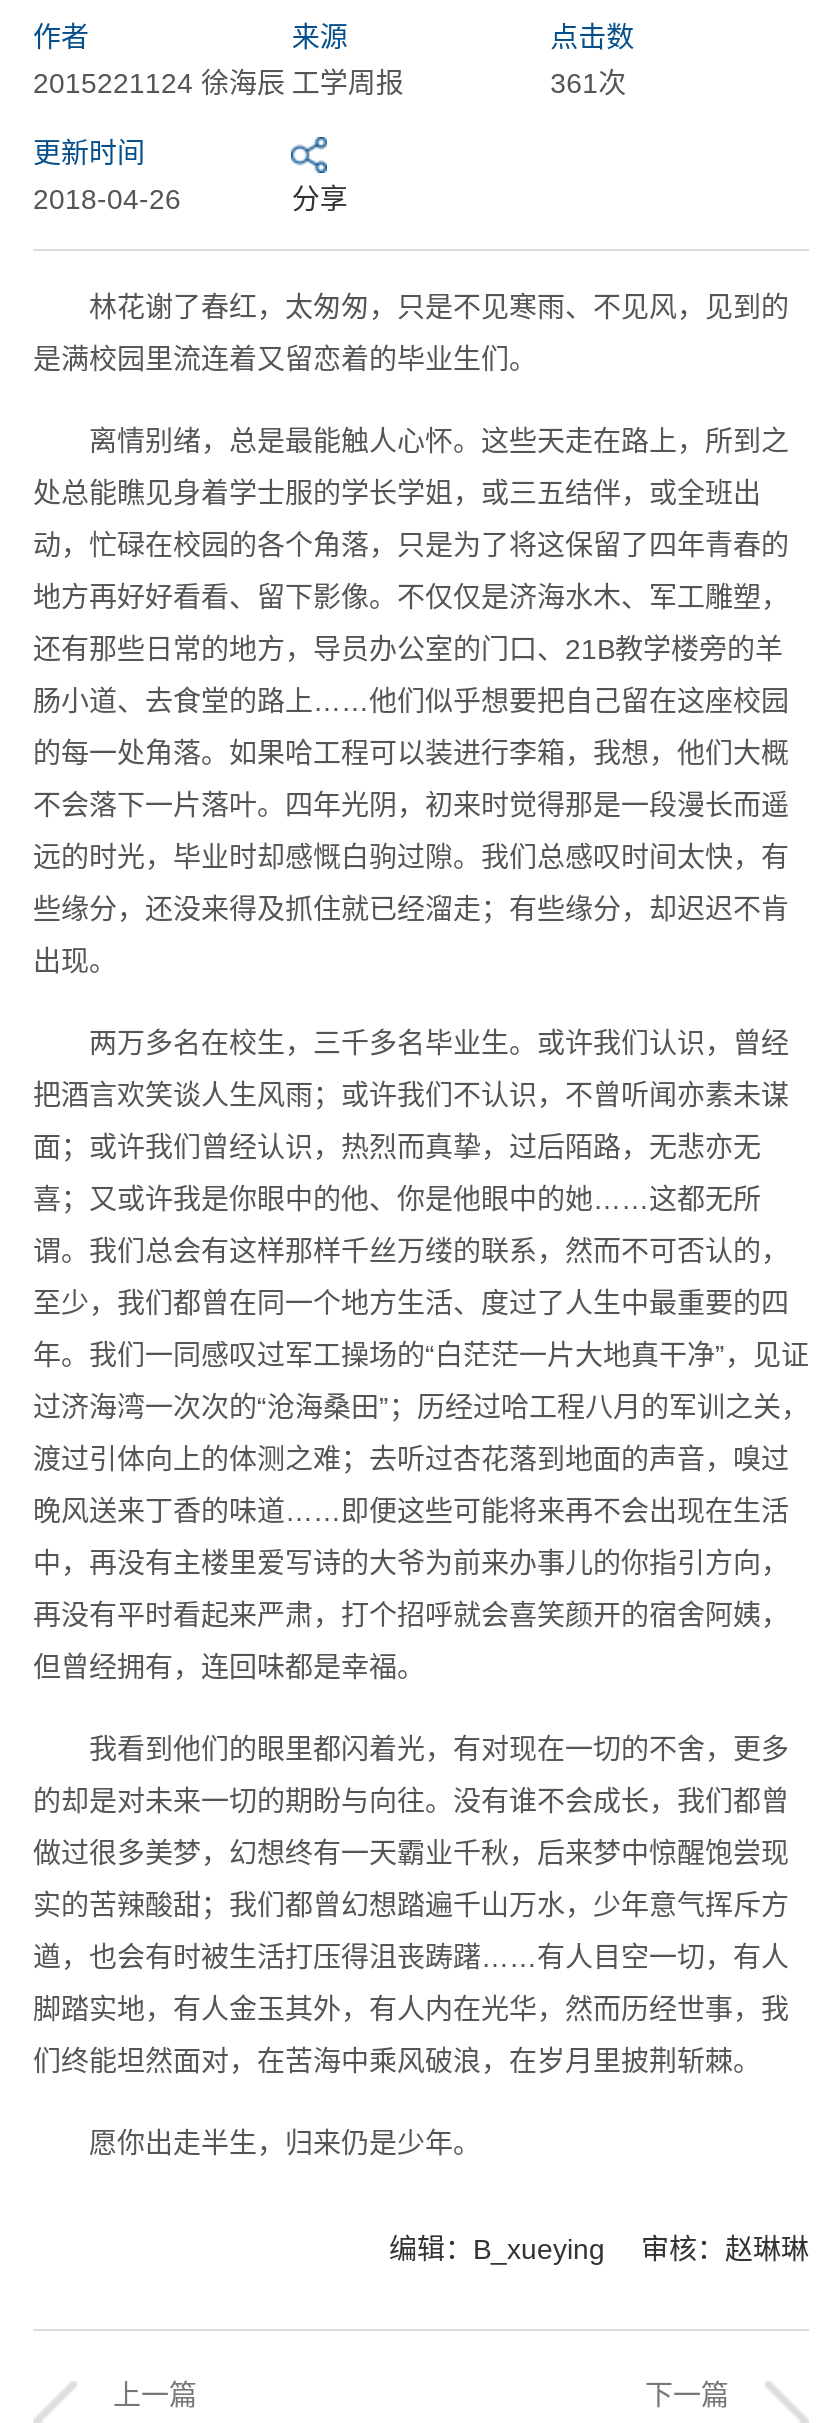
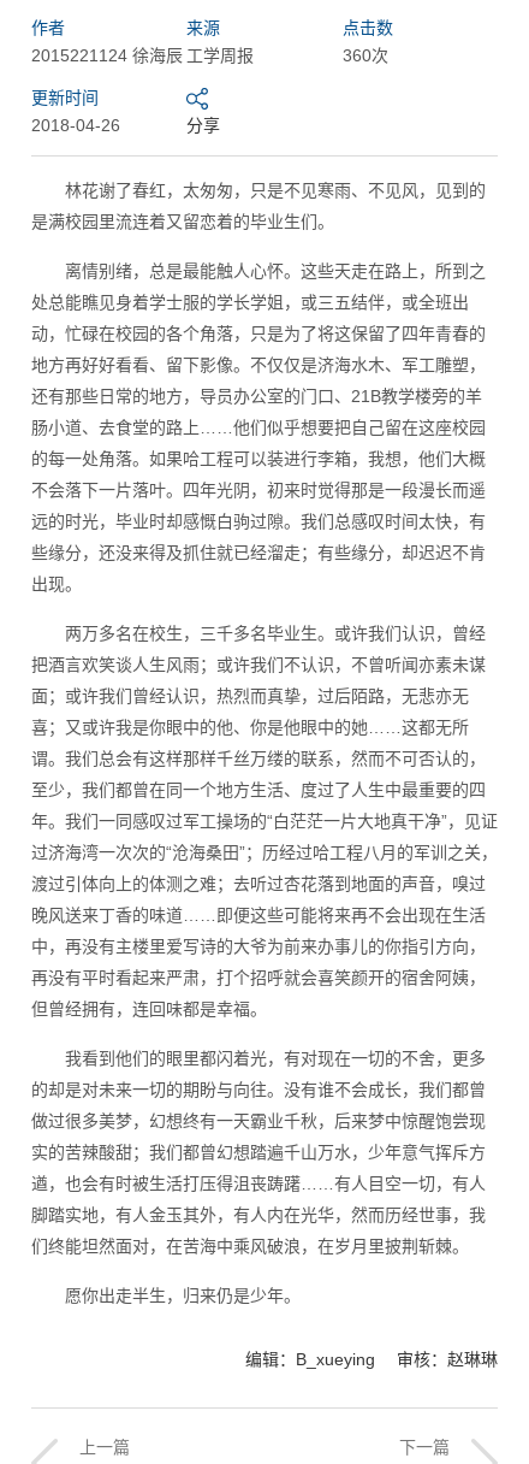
- 361次
+ 360次
